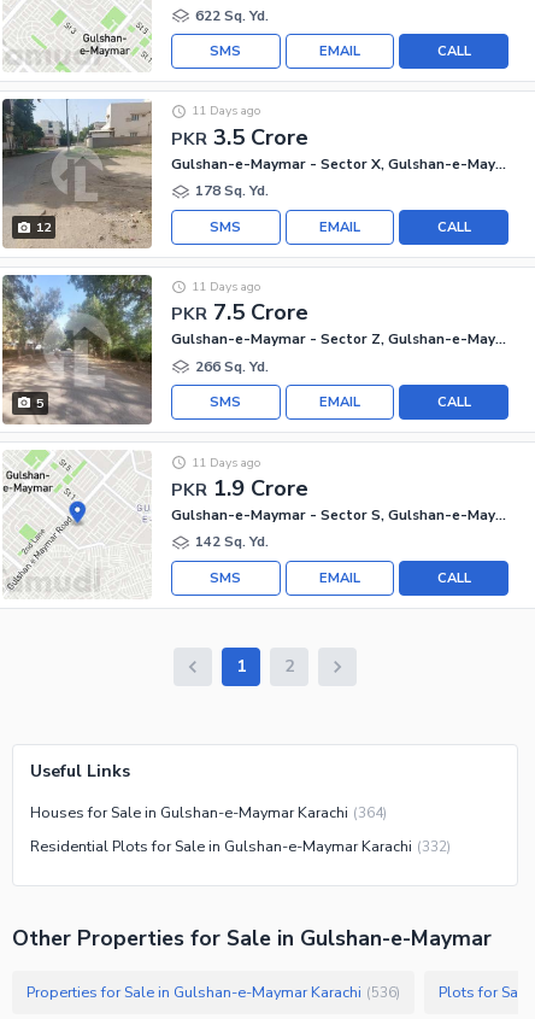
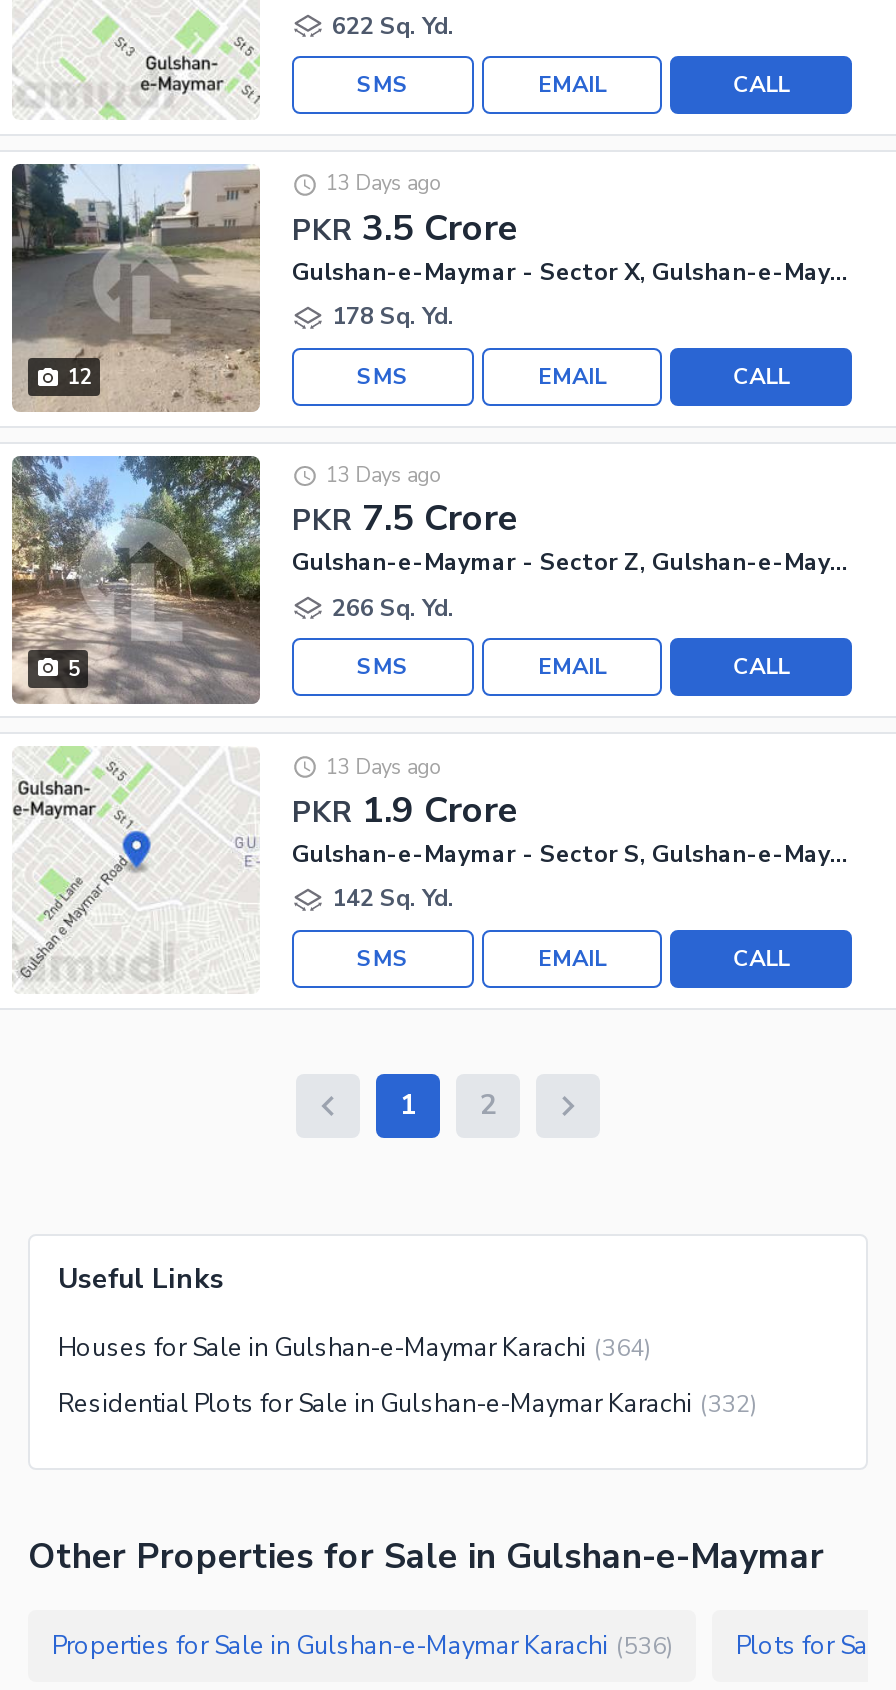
- 11 Days ago
+ 13 Days ago

- 11 Days ago
+ 13 Days ago

- 11 Days ago
+ 13 Days ago
